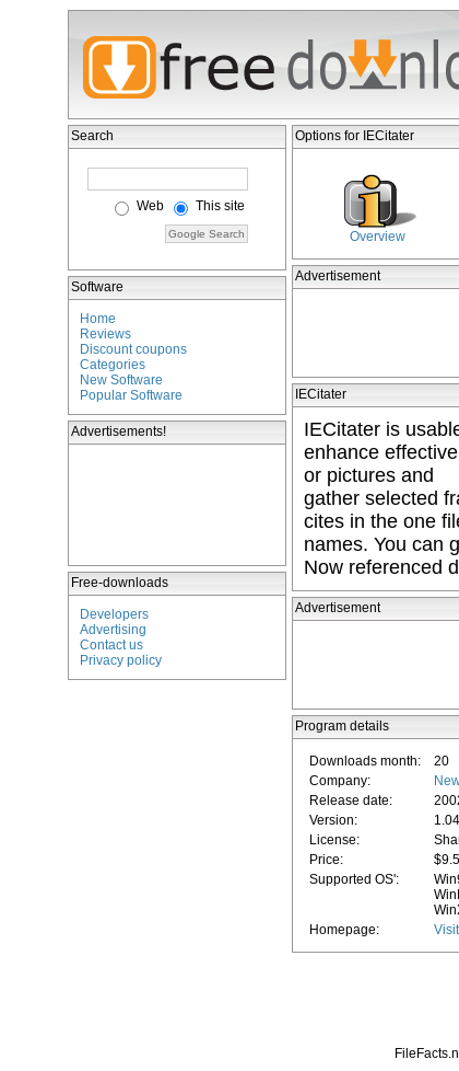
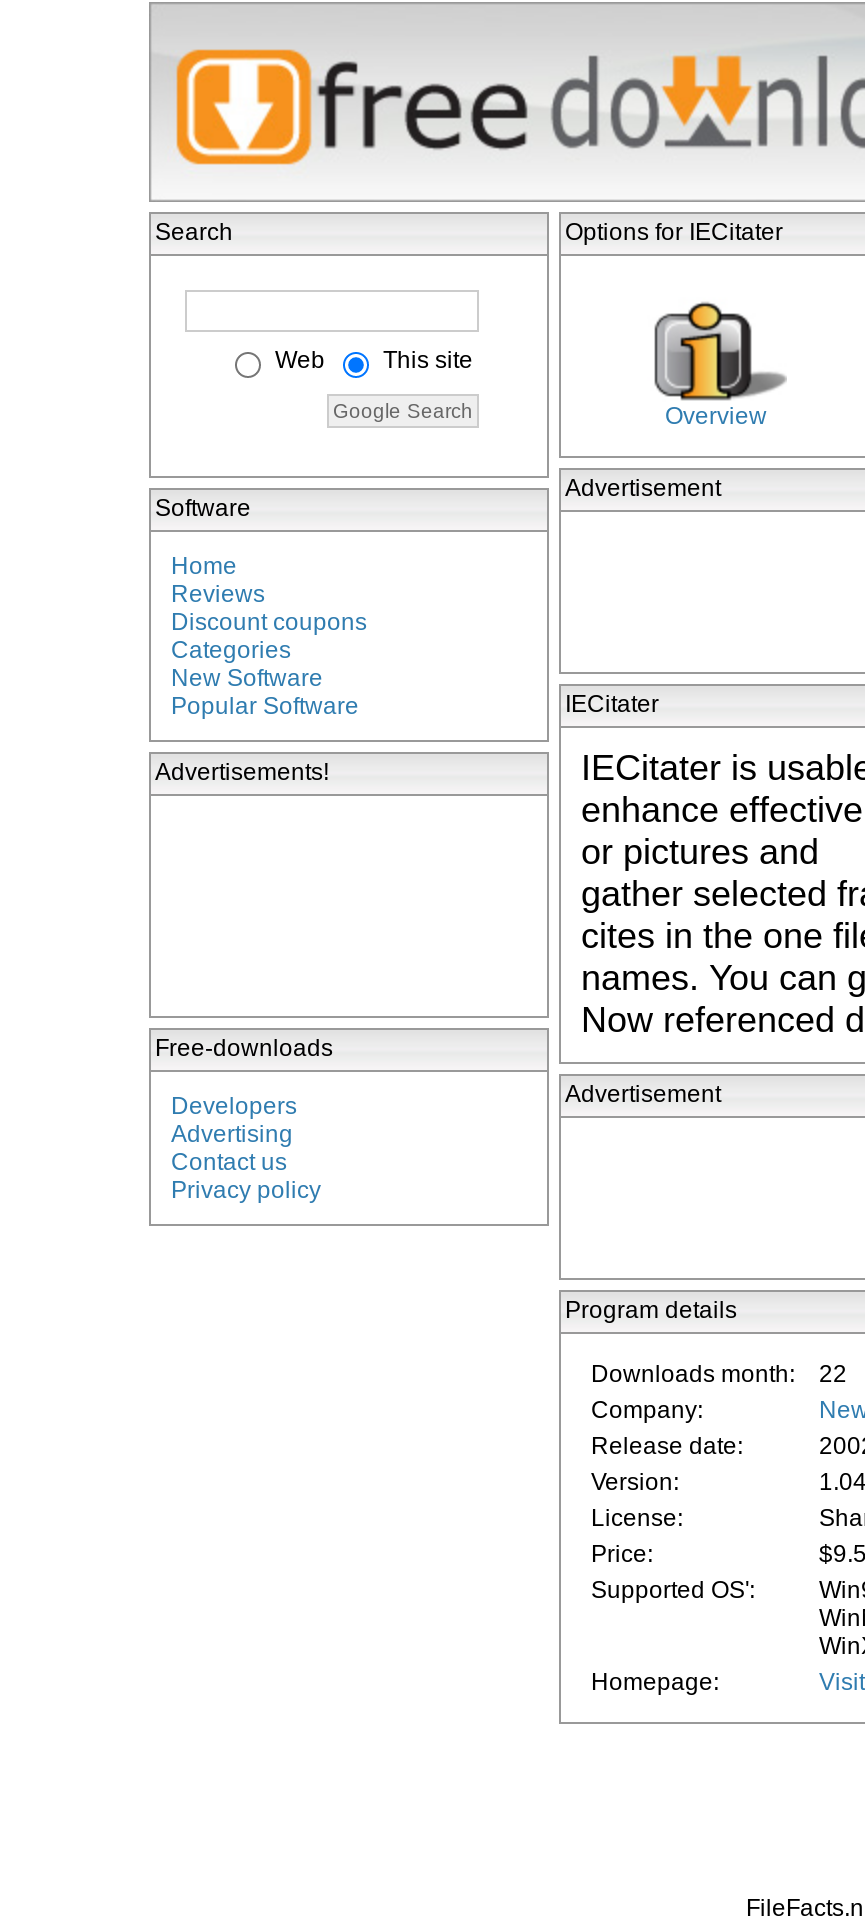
- Downloads month: 20
+ Downloads month: 22
